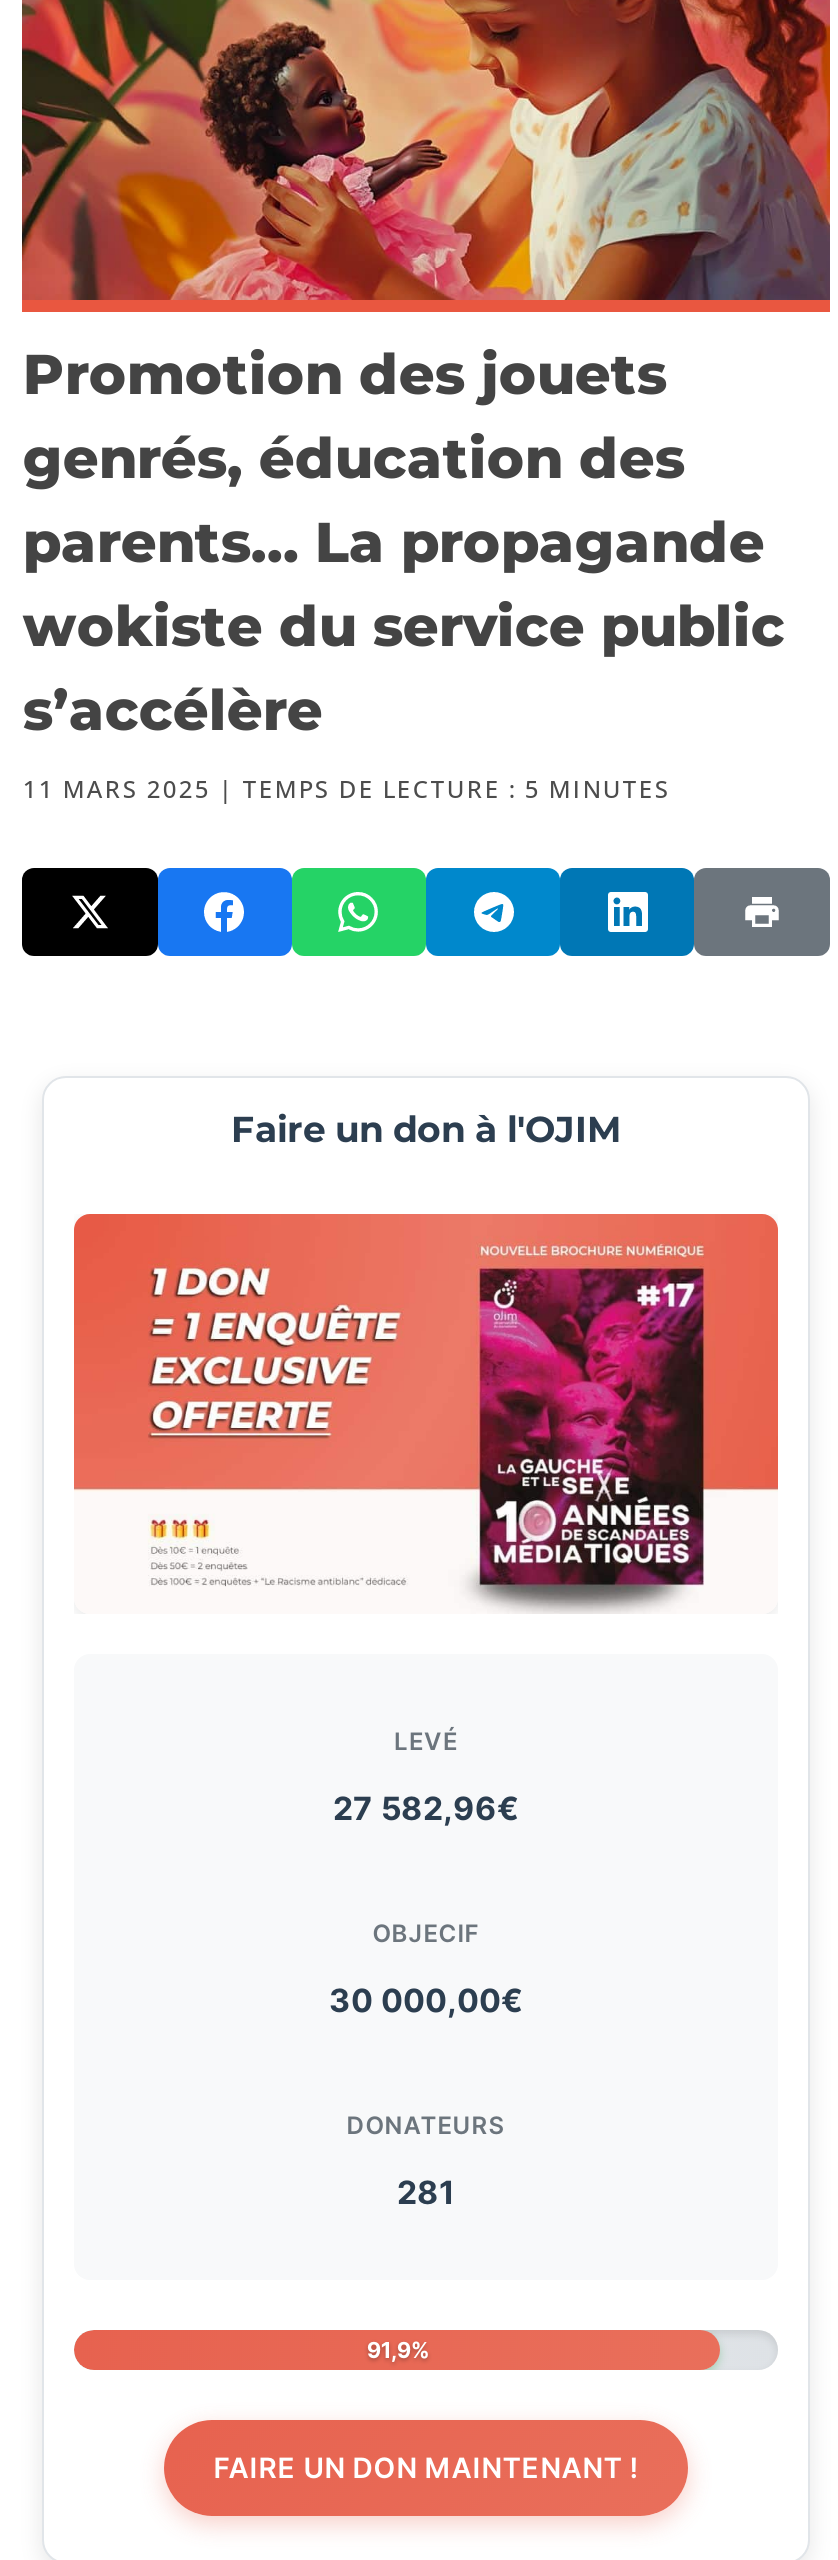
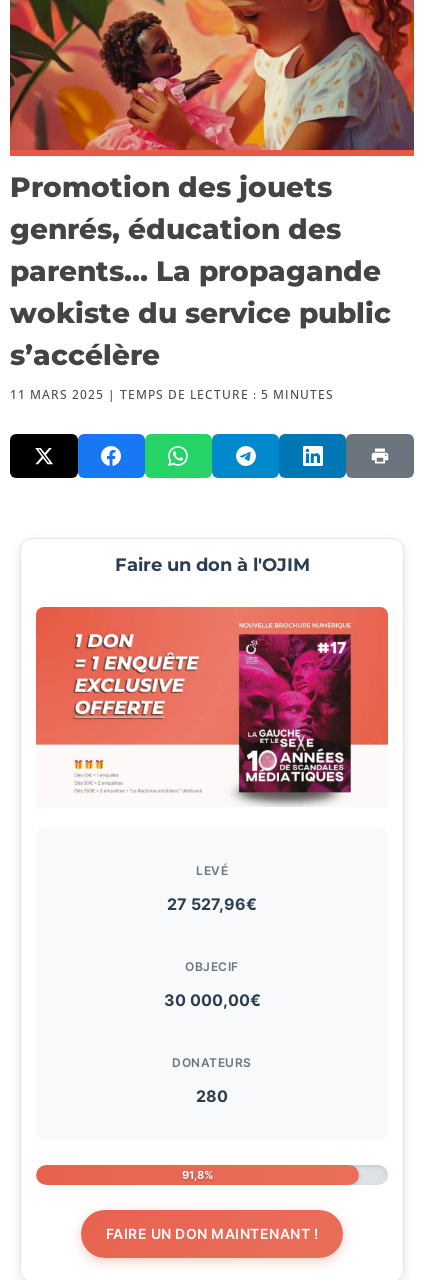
- 27 582,96€
+ 27 527,96€

- 281
+ 280

- 91,9%
+ 91,8%
